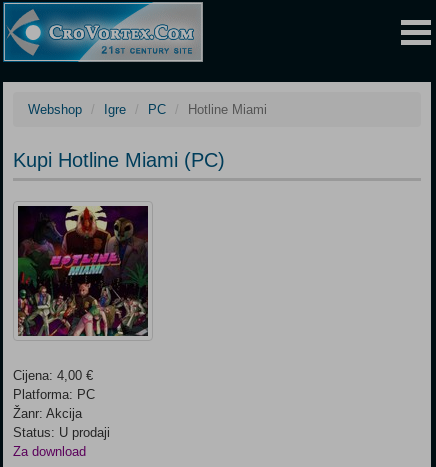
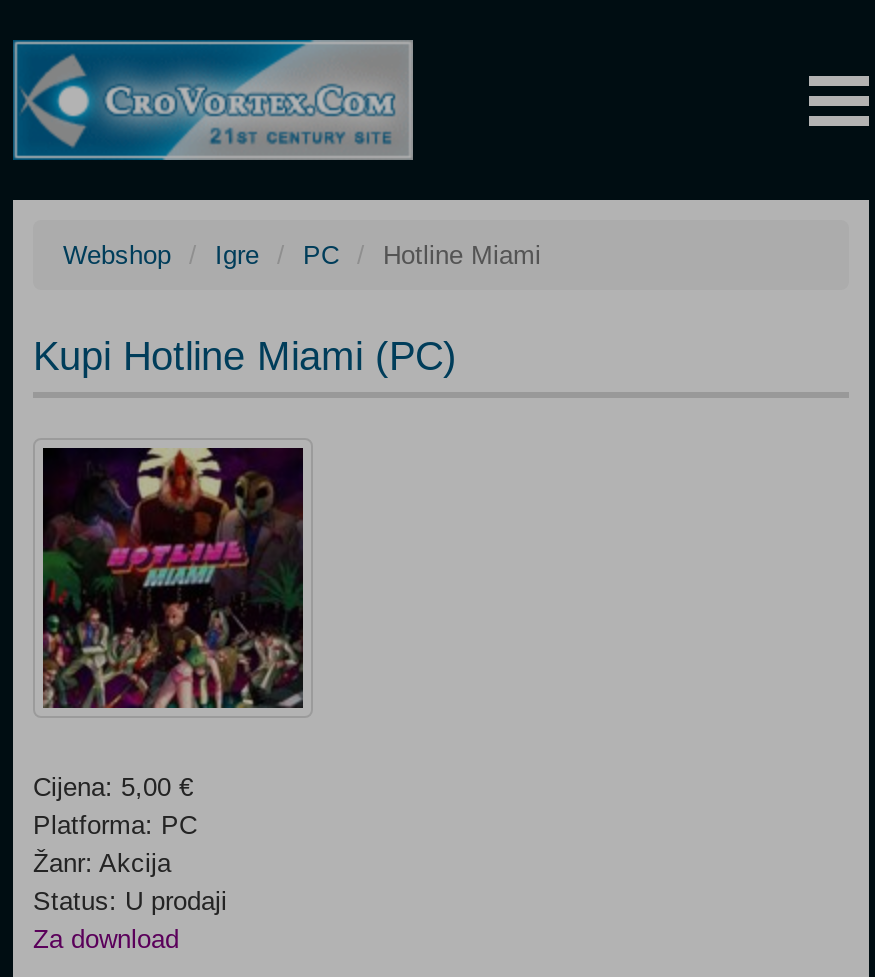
- Cijena: 4,00 €
+ Cijena: 5,00 €
